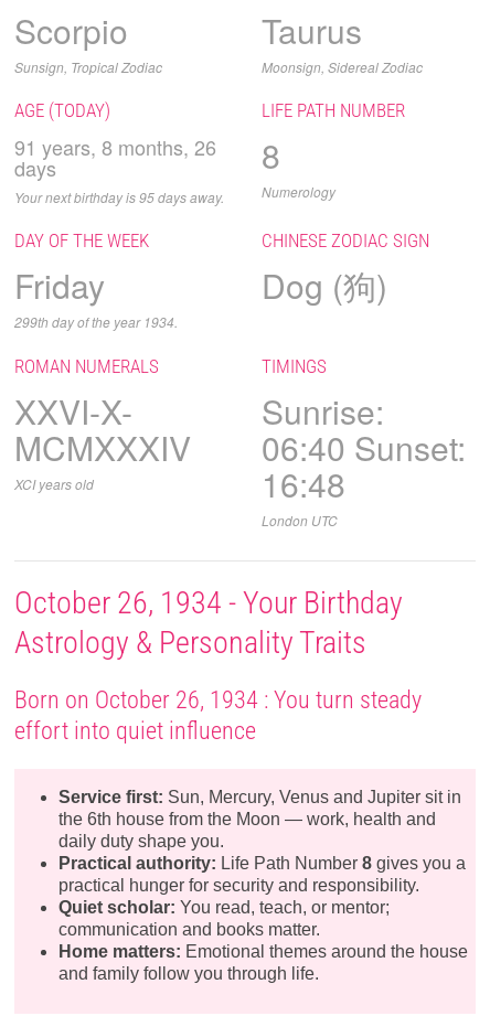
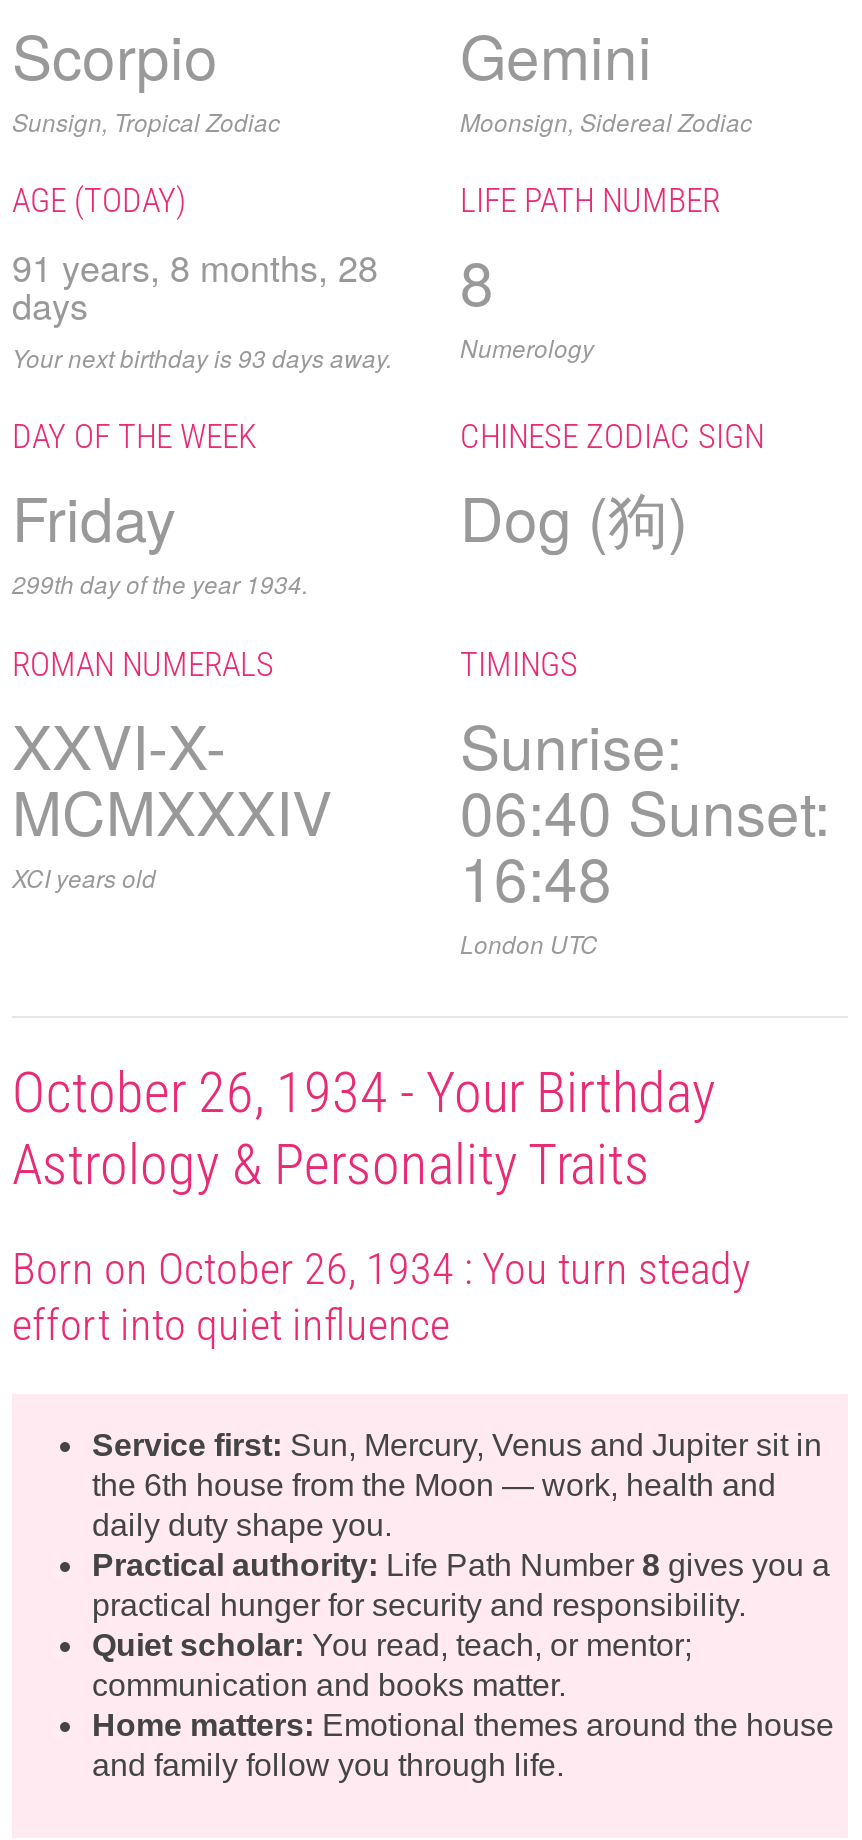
- Taurus
+ Gemini

- 91 years, 8 months, 26 8
+ 91 years, 8 months, 28 8

- Your next birthday is 95 days away.
+ Your next birthday is 93 days away.
